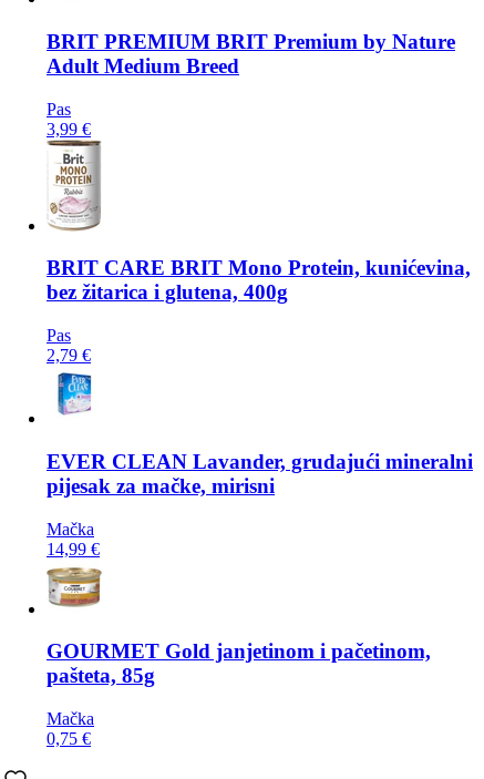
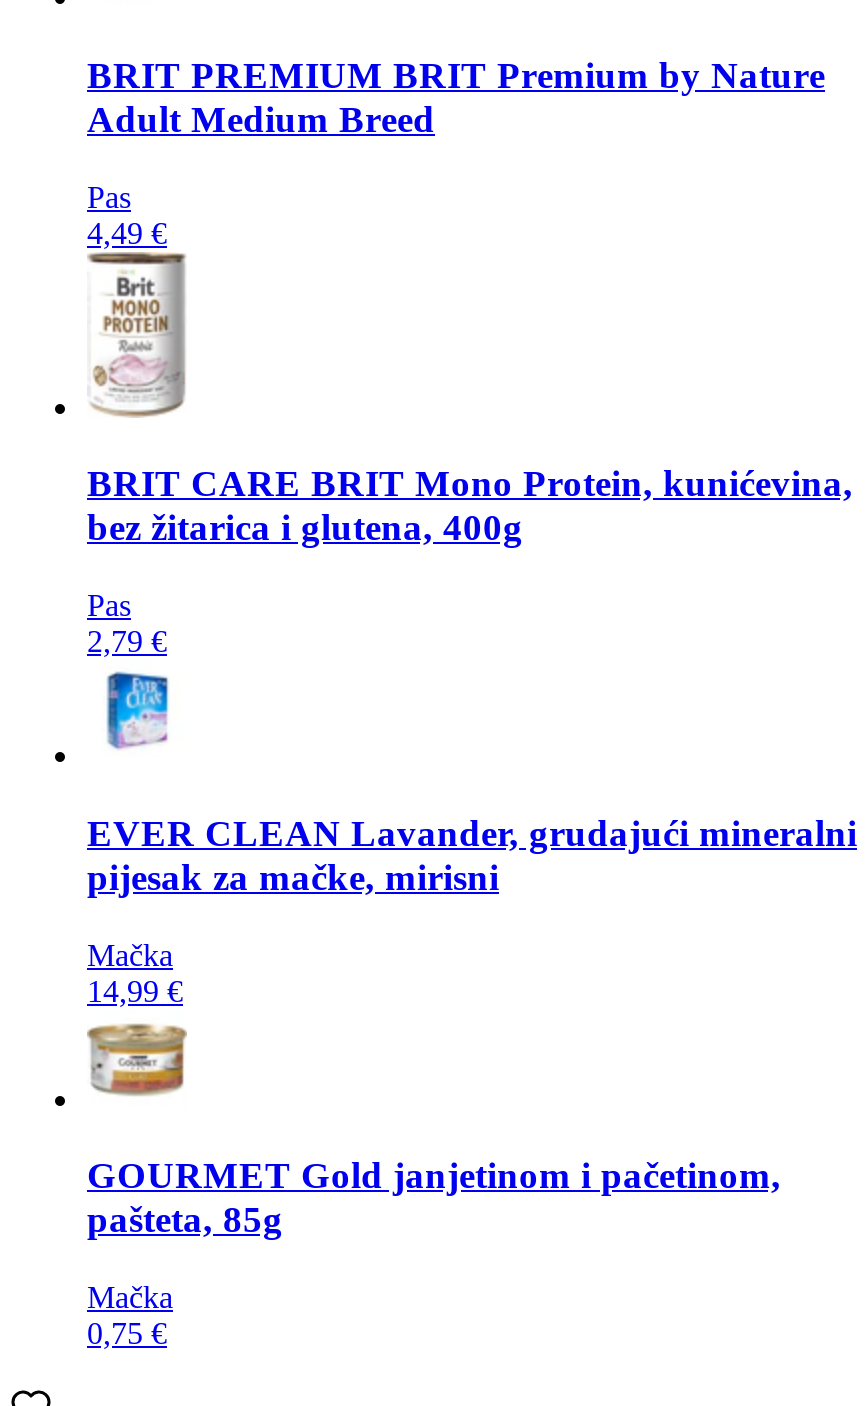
- 3,99 €
+ 4,49 €
